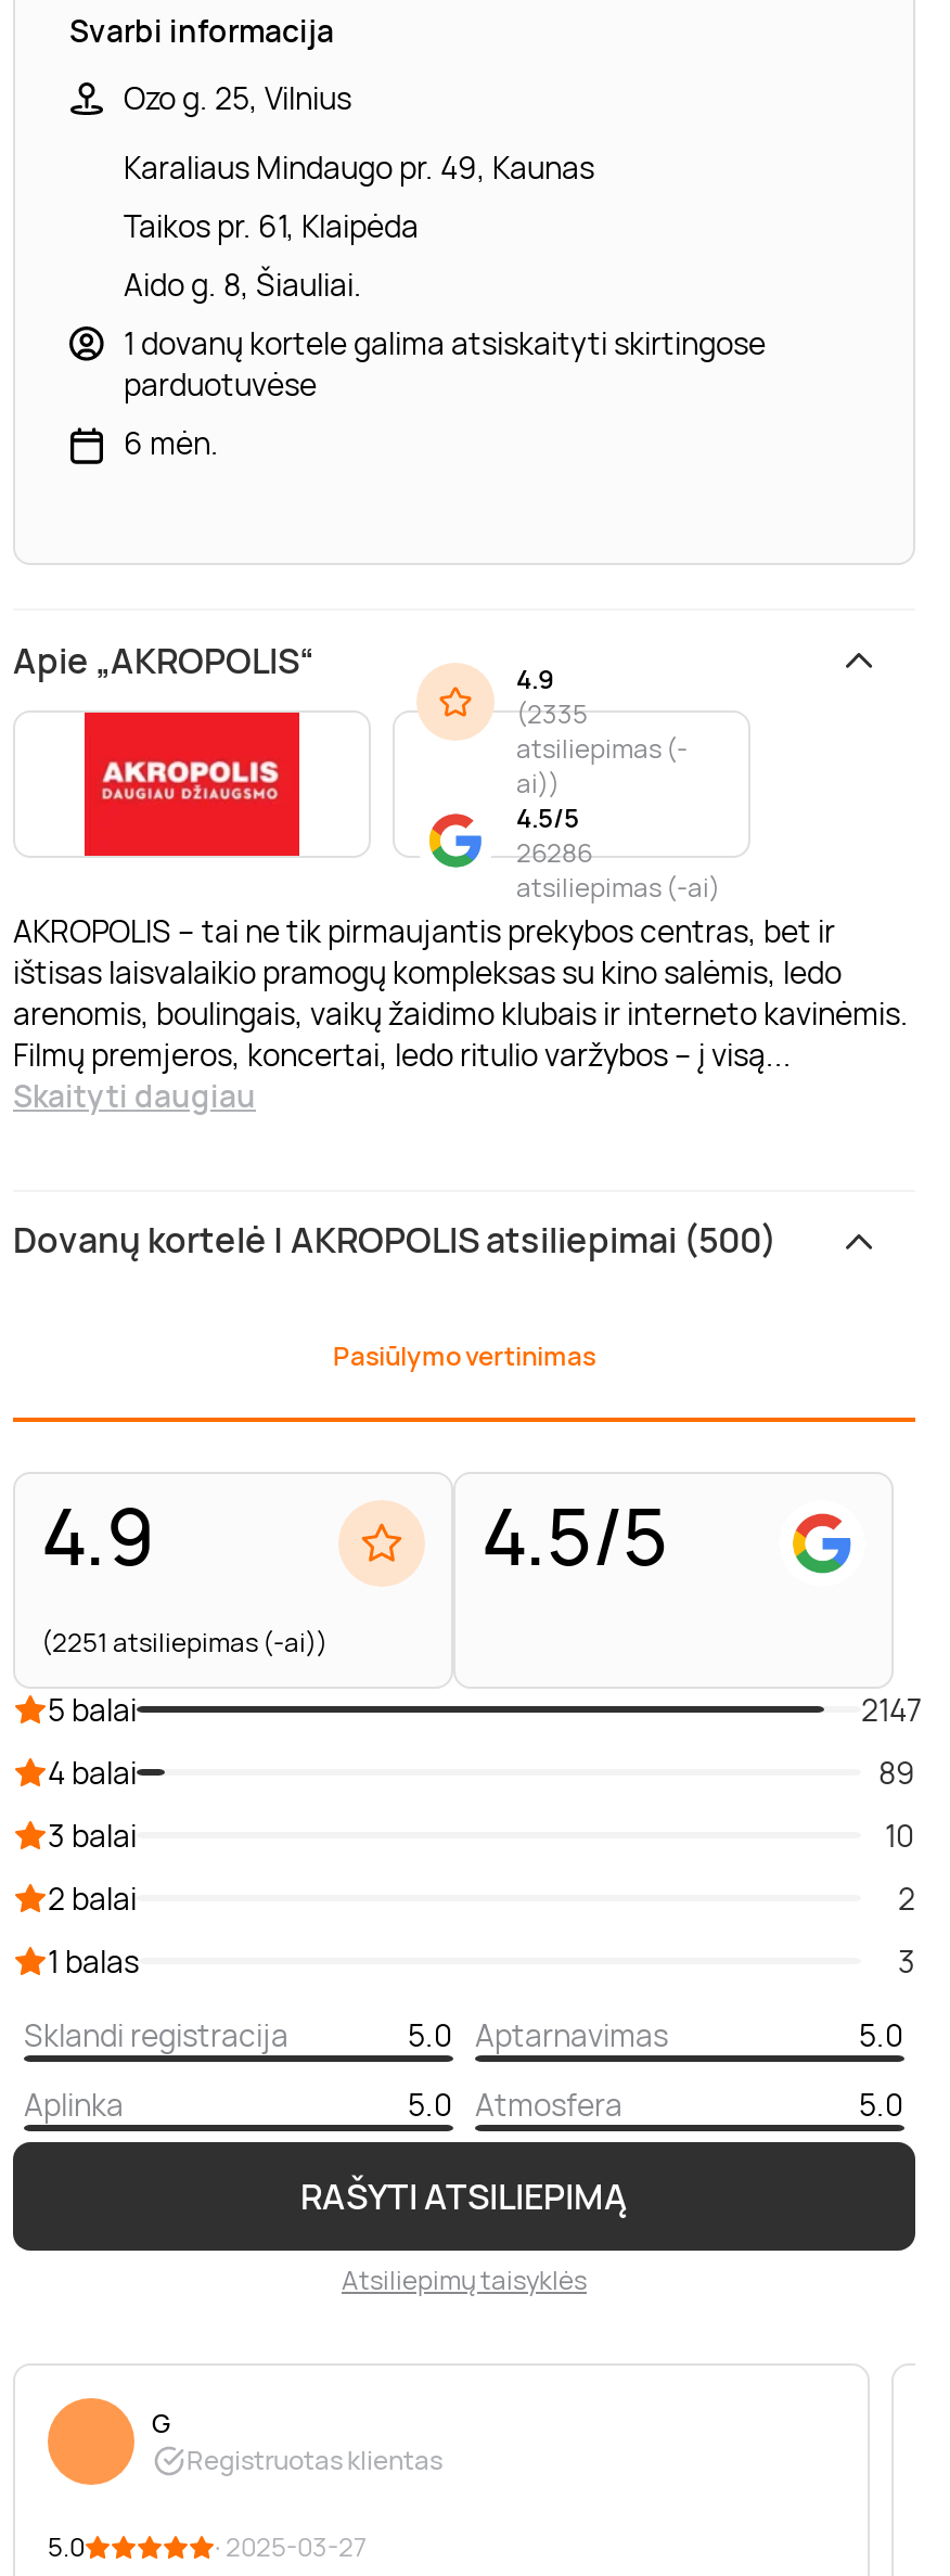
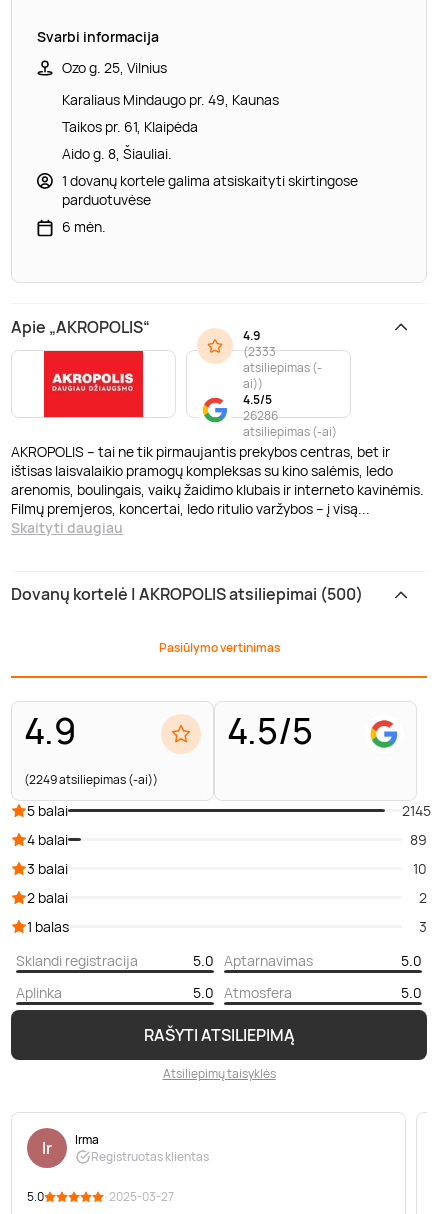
- (2335
+ (2333

- (2251 atsiliepimas (-ai))
+ (2249 atsiliepimas (-ai))

- 2147
+ 2145

- G
+ Ir
+ Irma
